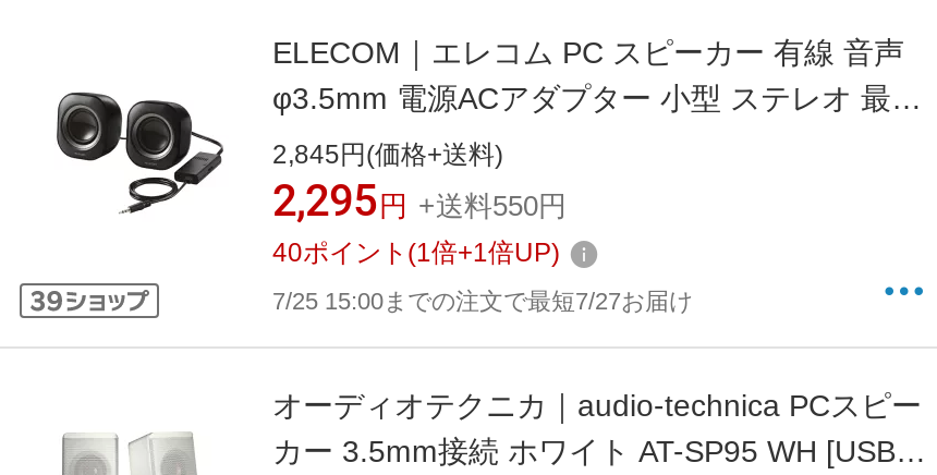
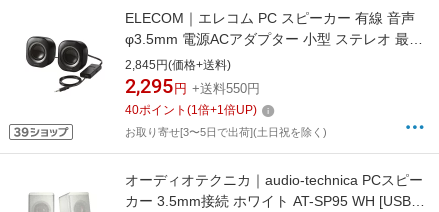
- 7/25 15:00までの注文で最短7/27お届け
+ お取り寄せ[3〜5日で出荷](土日祝を除く)
